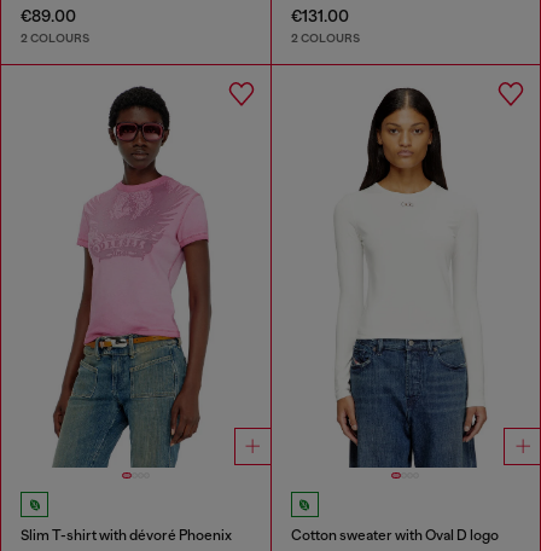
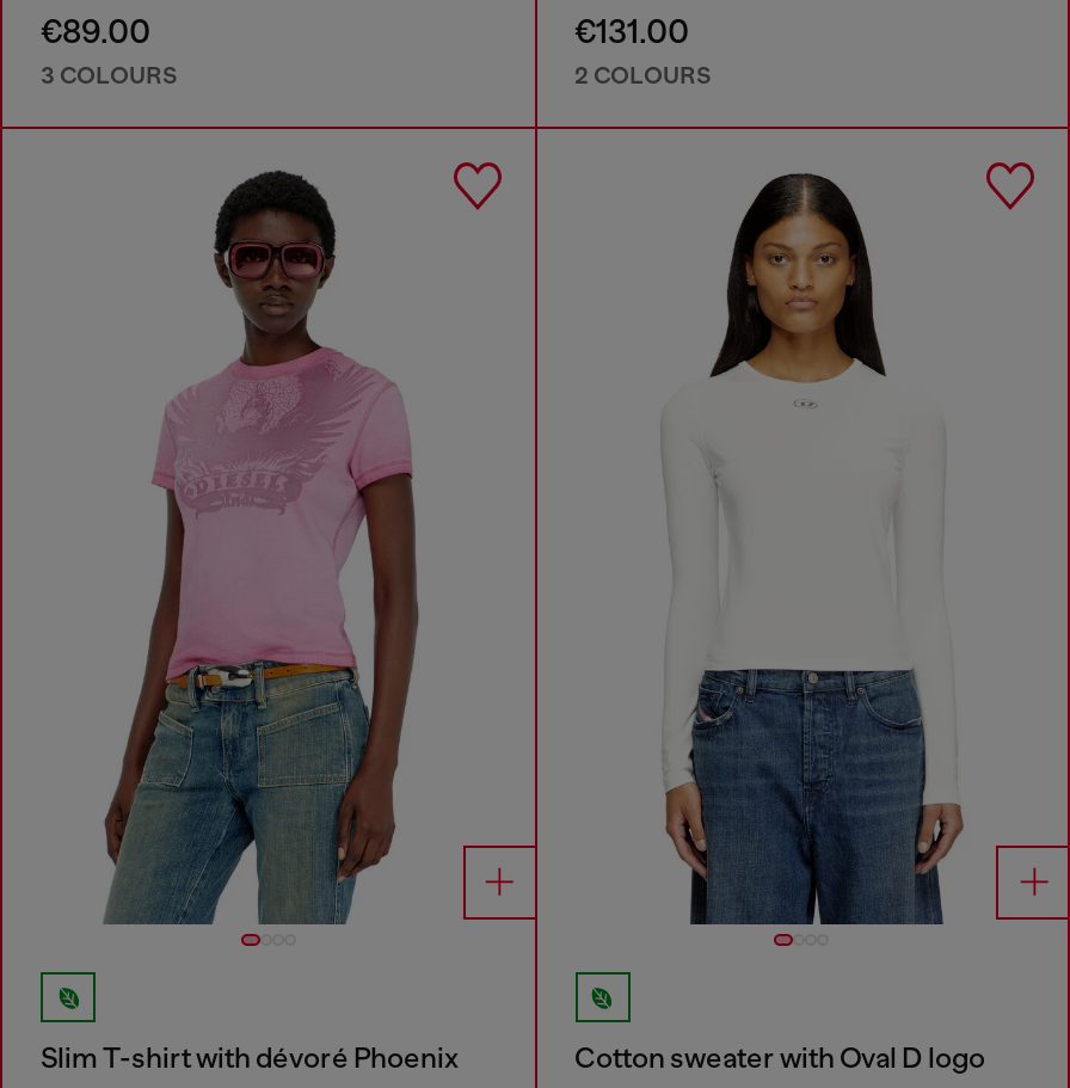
- 2 COLOURS
+ 3 COLOURS
